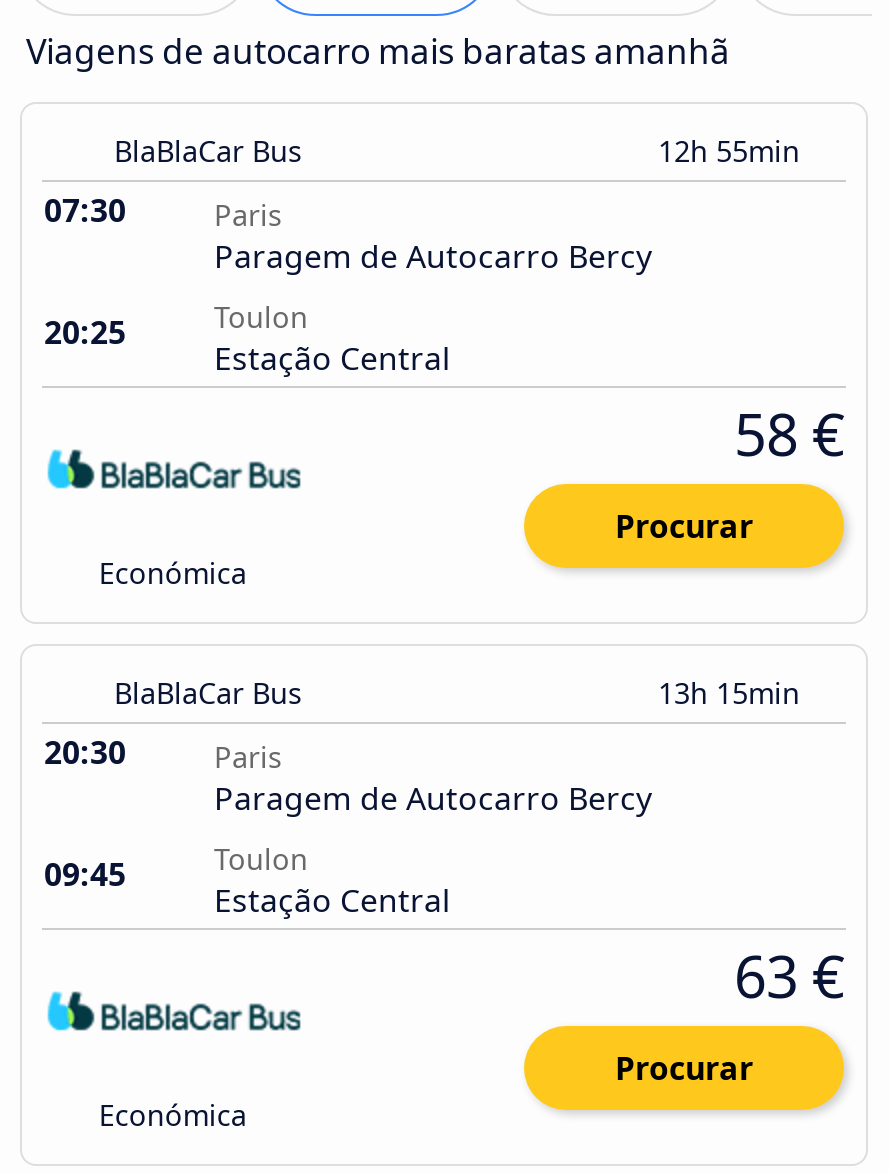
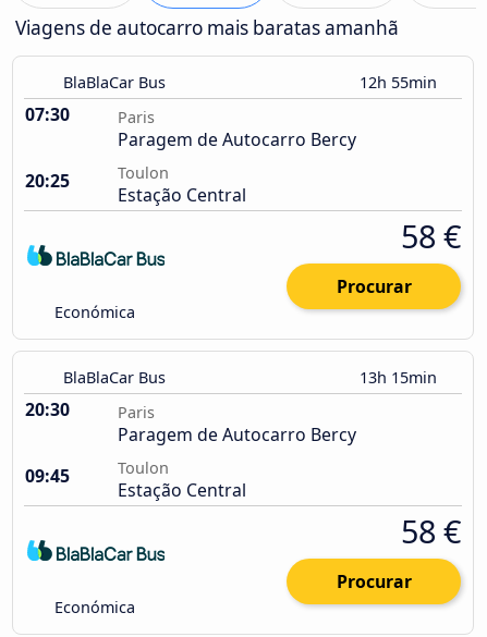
- 63 €
+ 58 €
